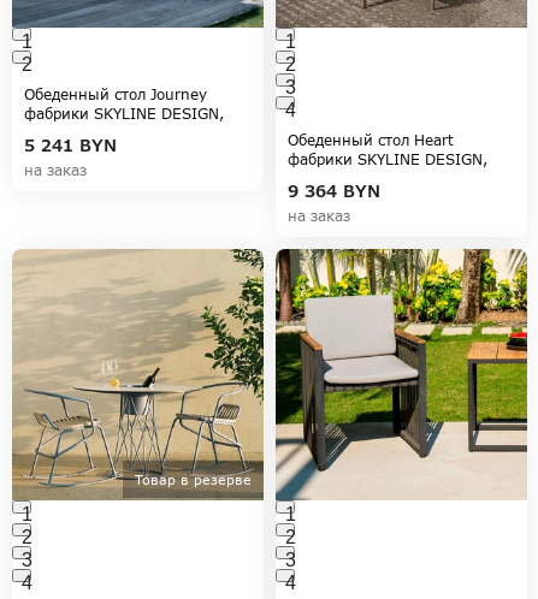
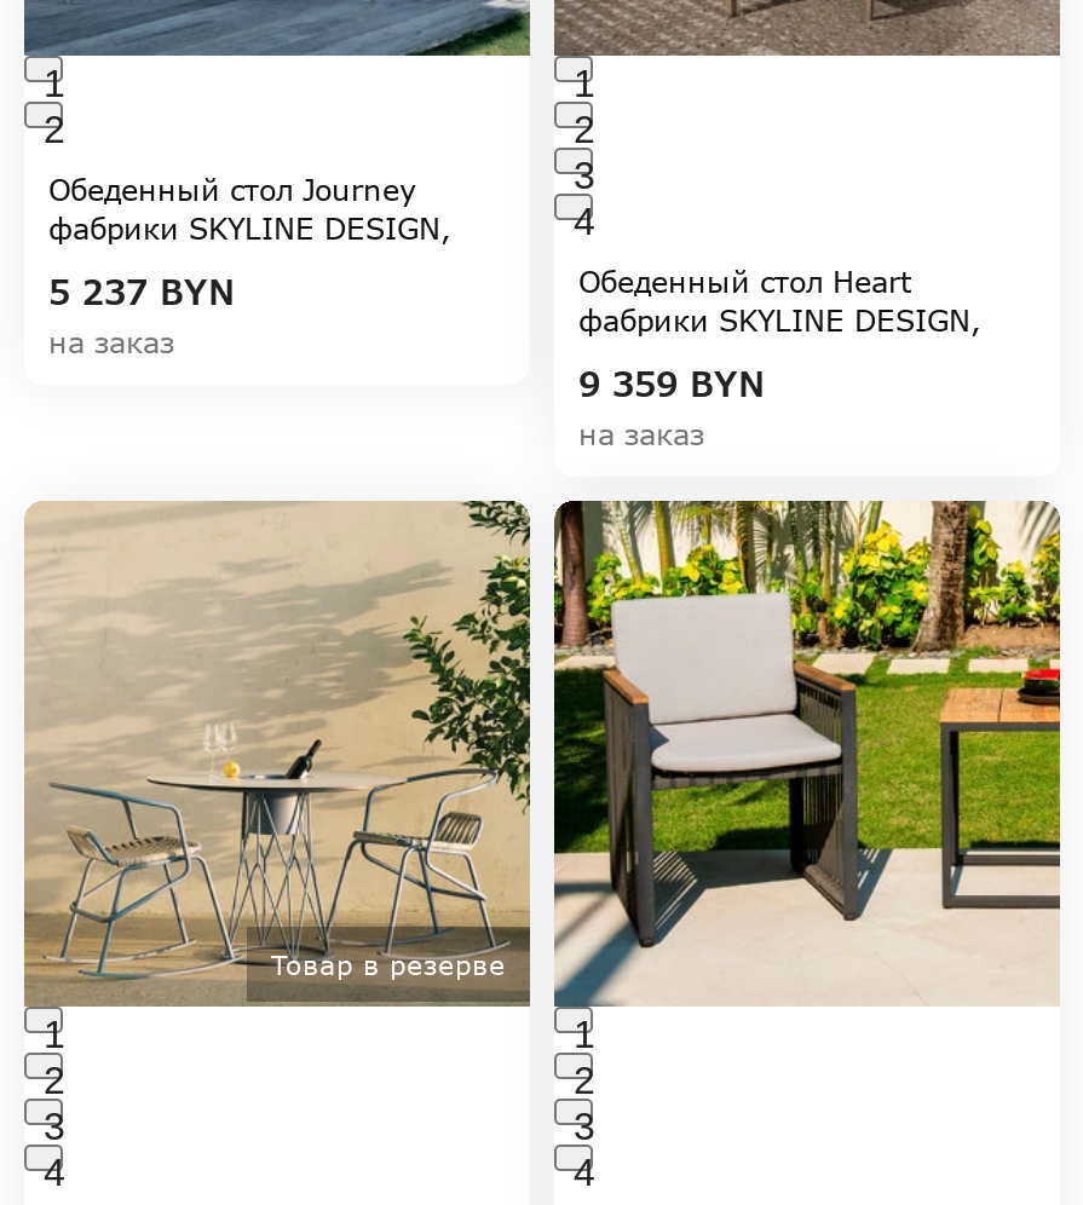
- 5 241 BYN
+ 5 237 BYN

- 9 364 BYN
+ 9 359 BYN
